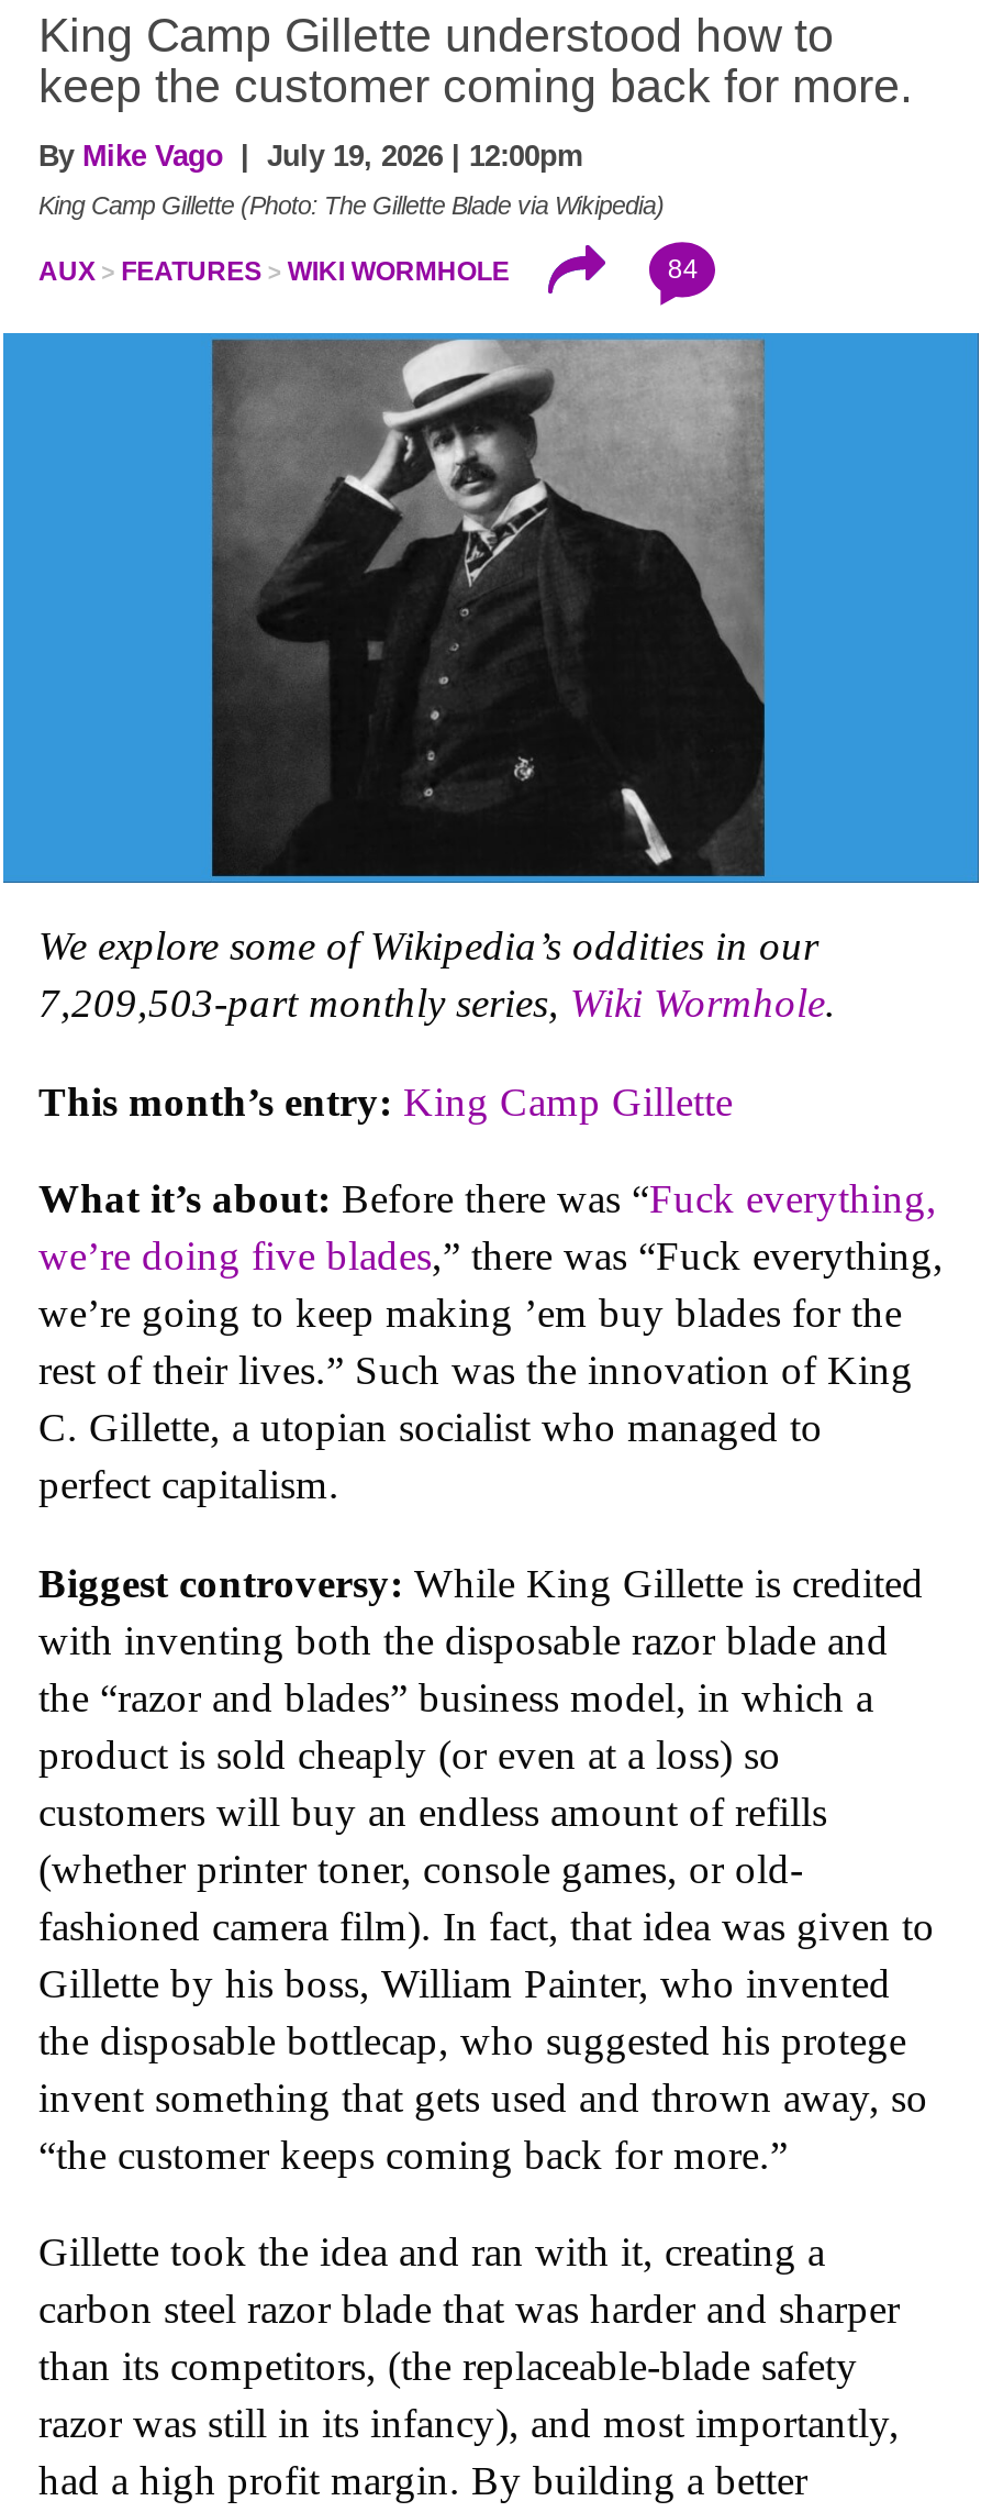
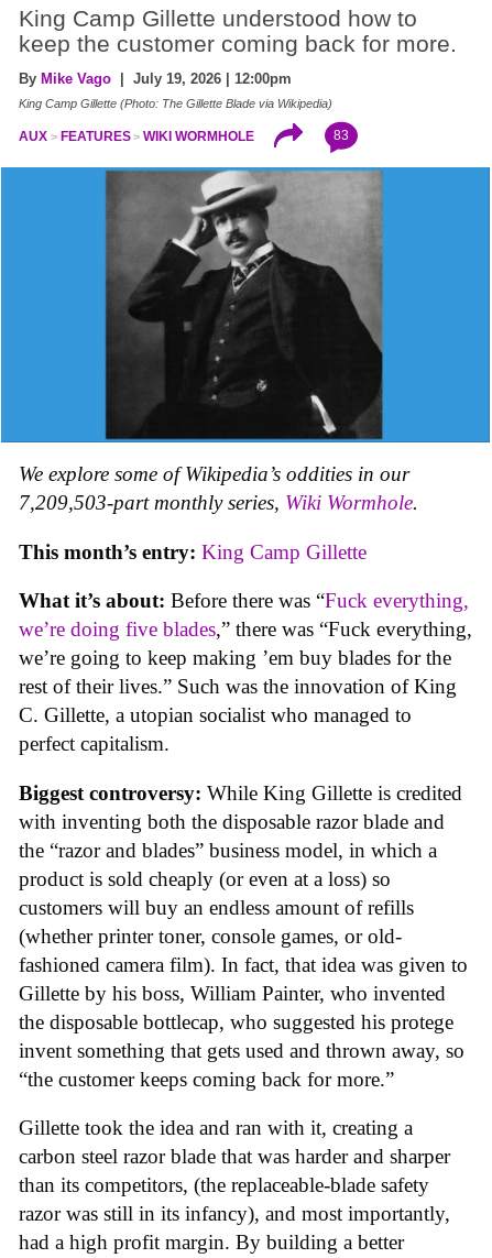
- 84
+ 83
